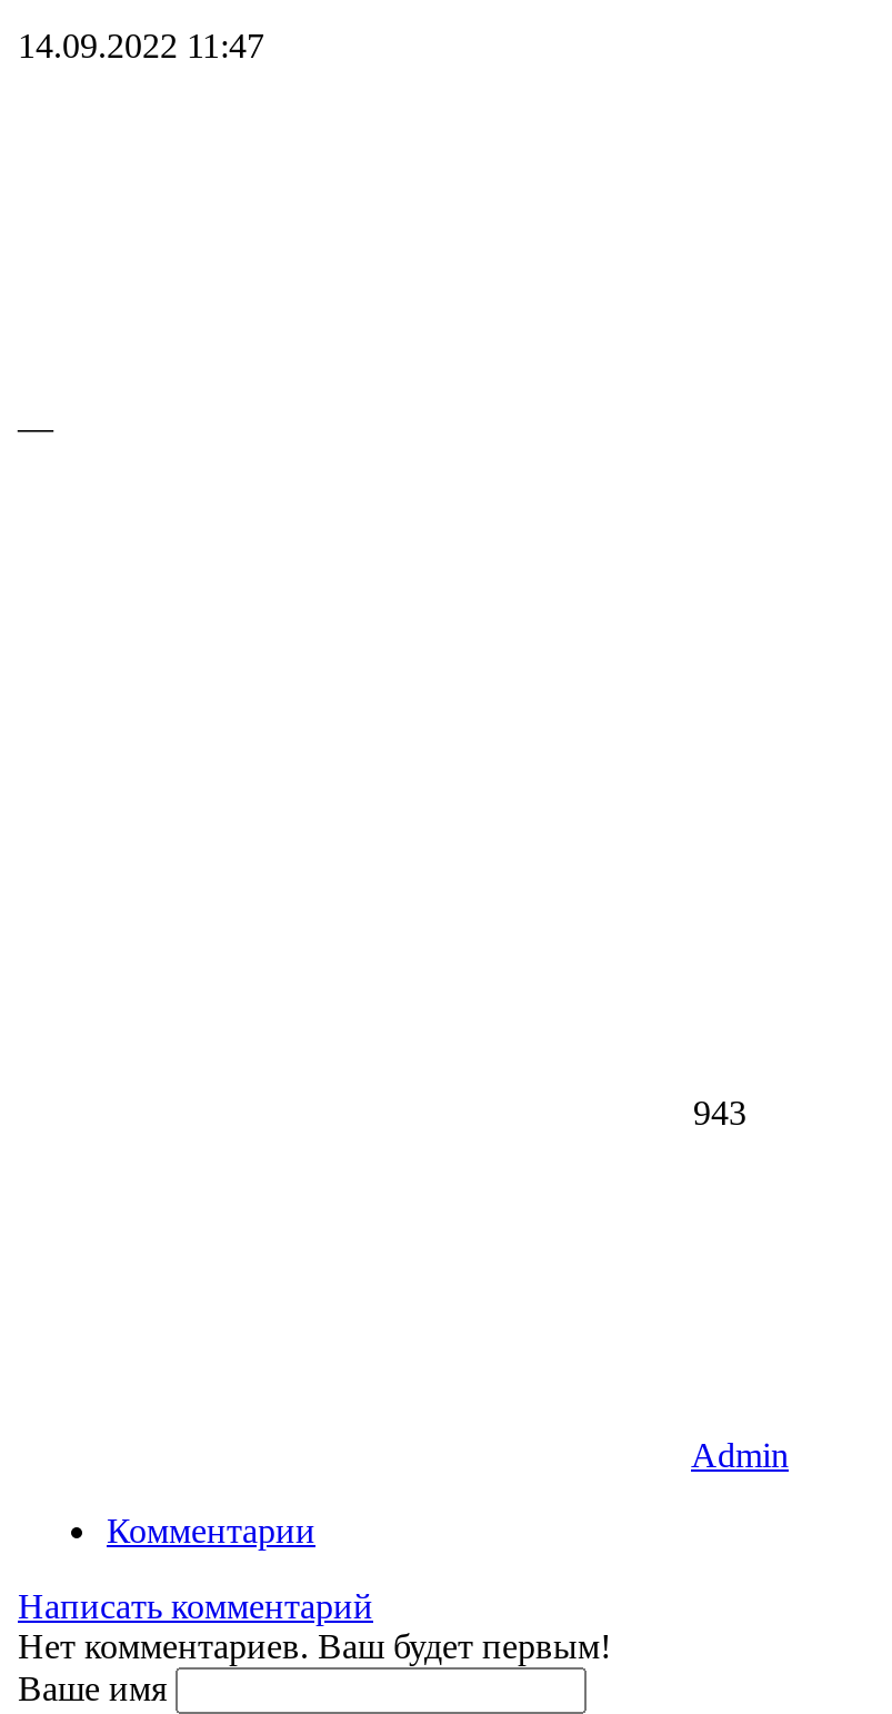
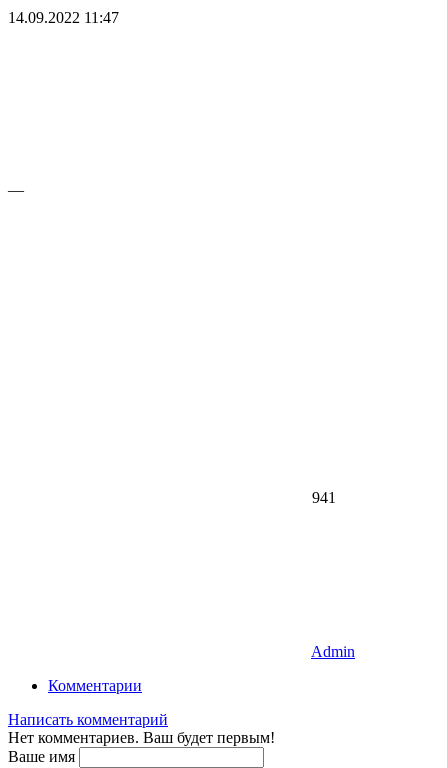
- 943
+ 941
